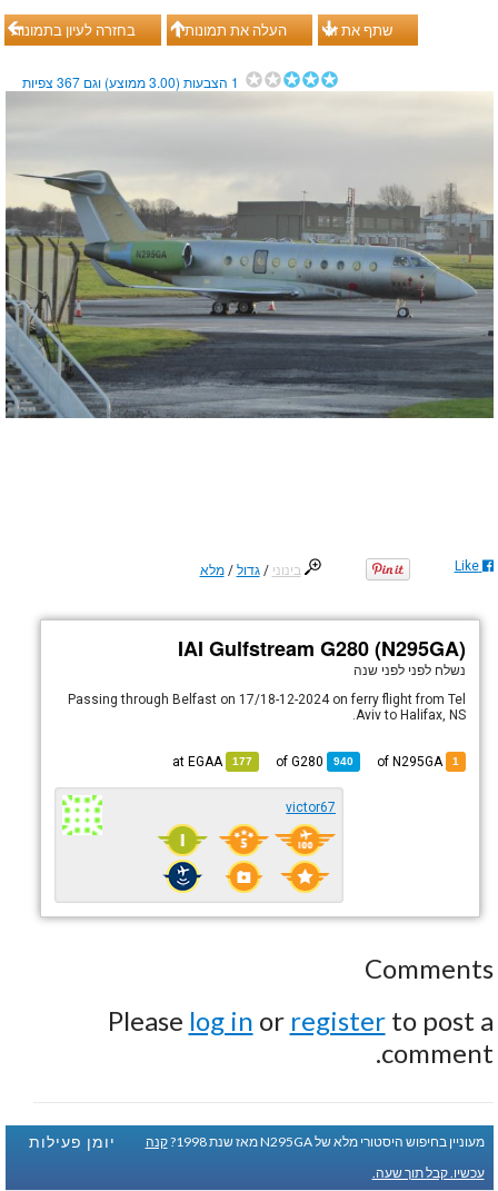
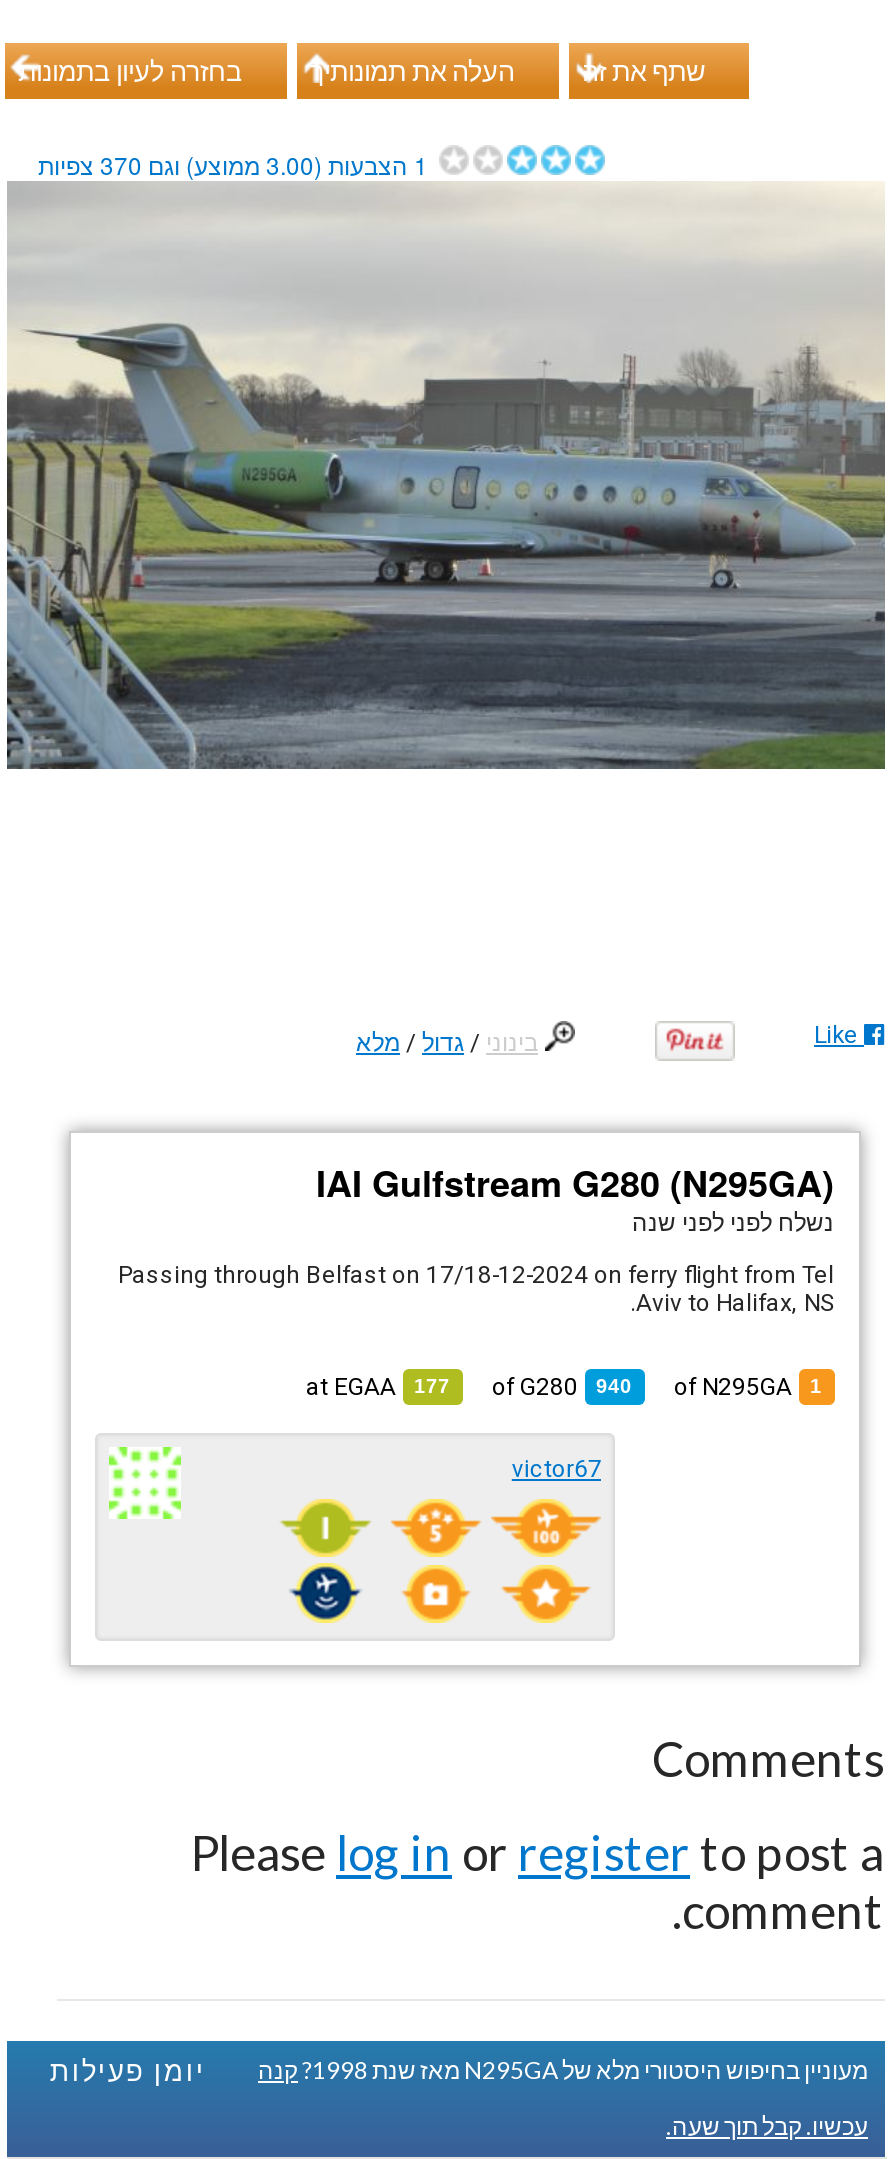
- 1 הצבעות (3.00 ממוצע) וגם 367 צפיות
+ 1 הצבעות (3.00 ממוצע) וגם 370 צפיות
